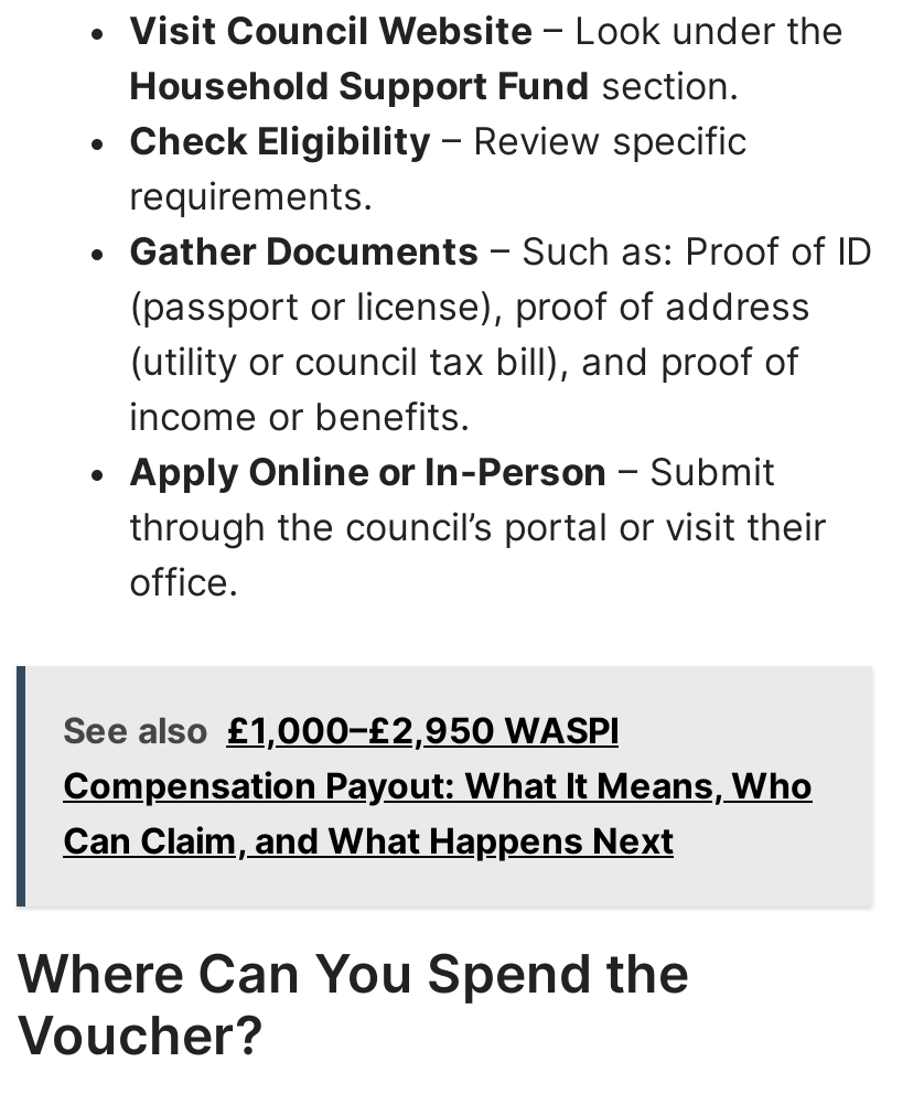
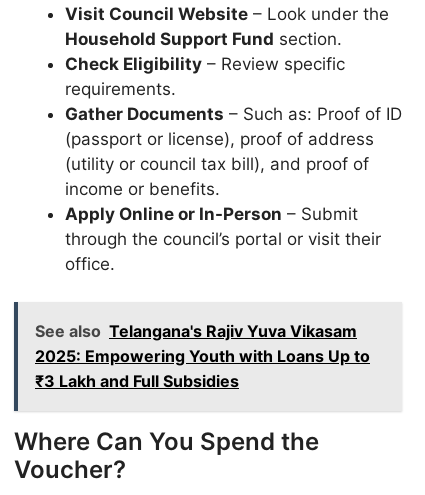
- See also £1,000–£2,950 WASPI
- Compensation Payout: What It Means, Who
- Can Claim, and What Happens Next
+ See also Telangana's Rajiv Yuva Vikasam
+ 2025: Empowering Youth with Loans Up to
+ ₹3 Lakh and Full Subsidies
